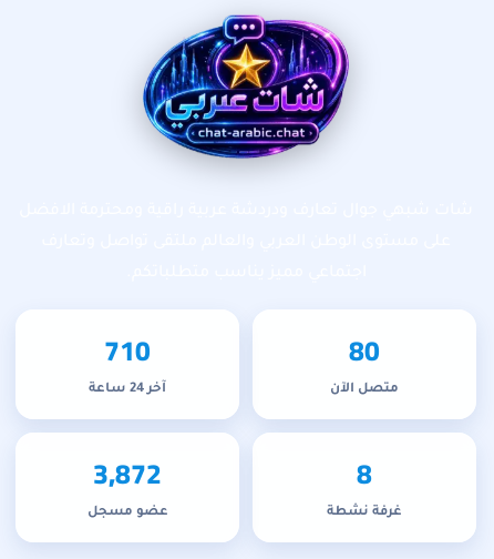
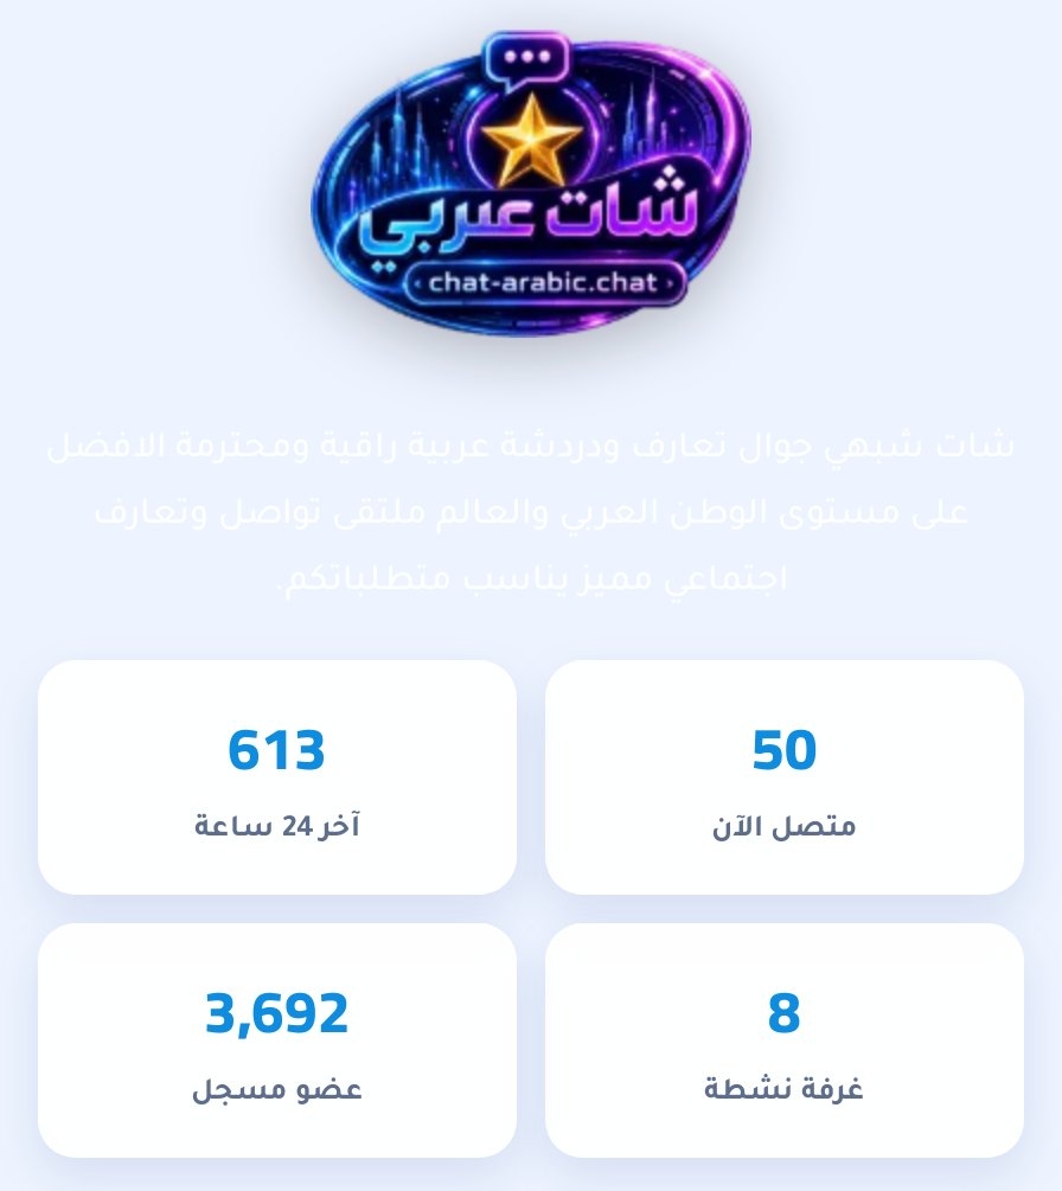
- 710
+ 613

- 80
+ 50

- 3,872
+ 3,692
